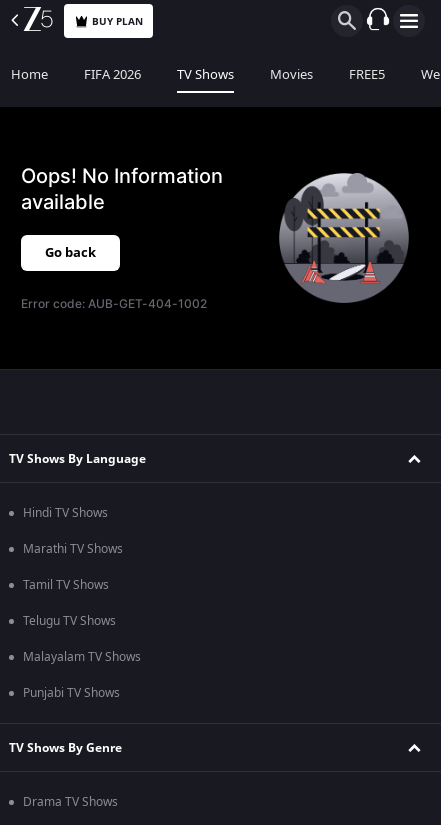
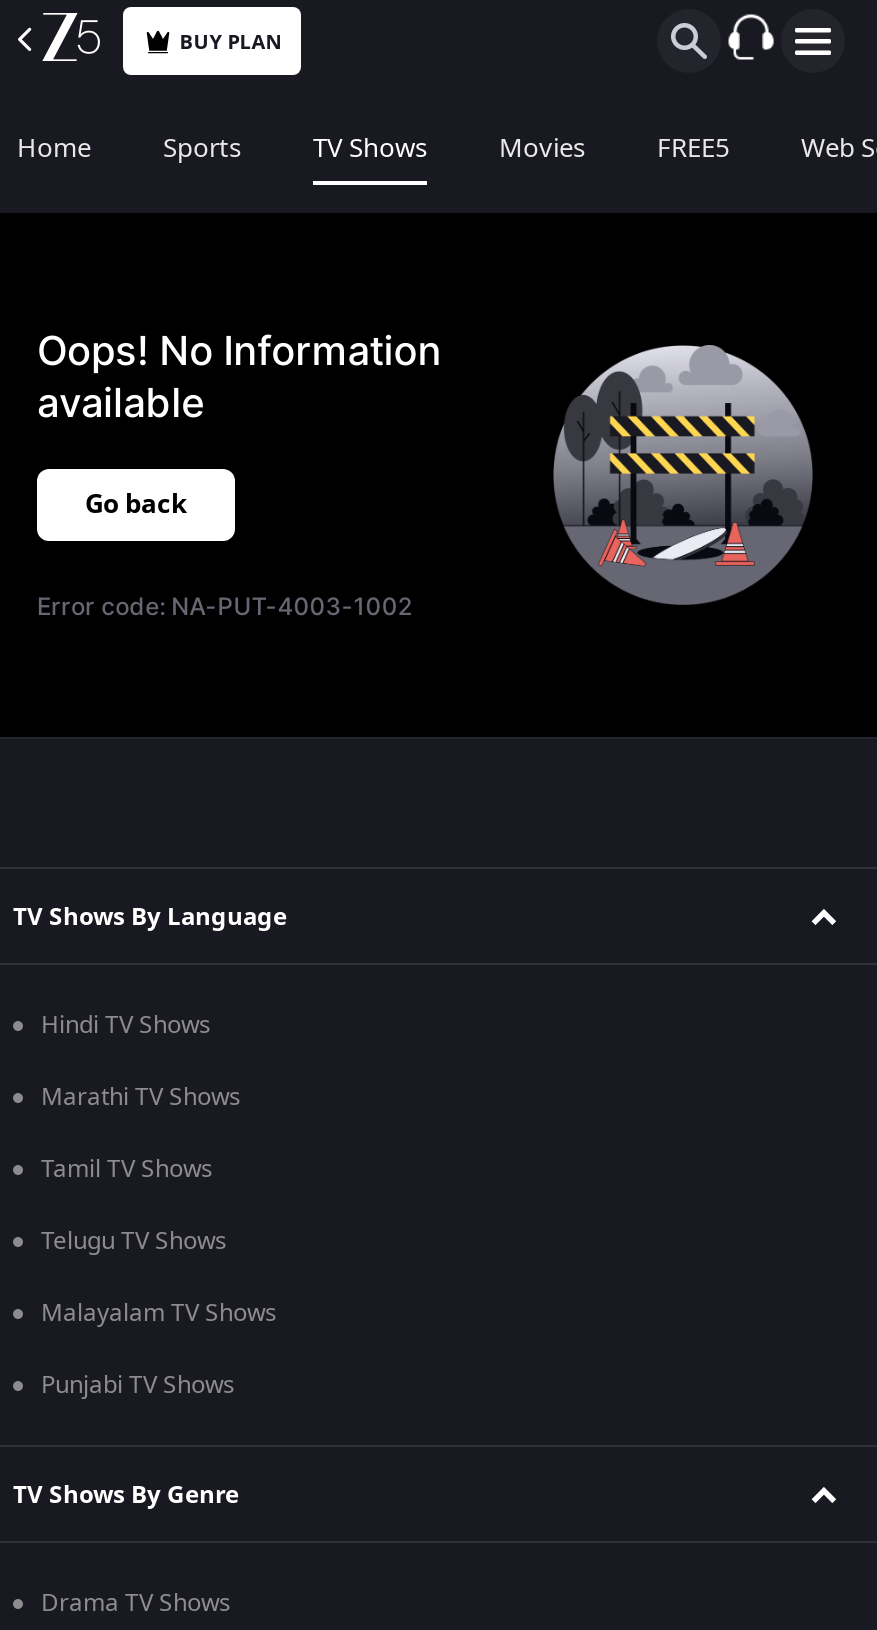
- FIFA 2026
+ Sports

- Error code: AUB-GET-404-1002
+ Error code: NA-PUT-4003-1002
